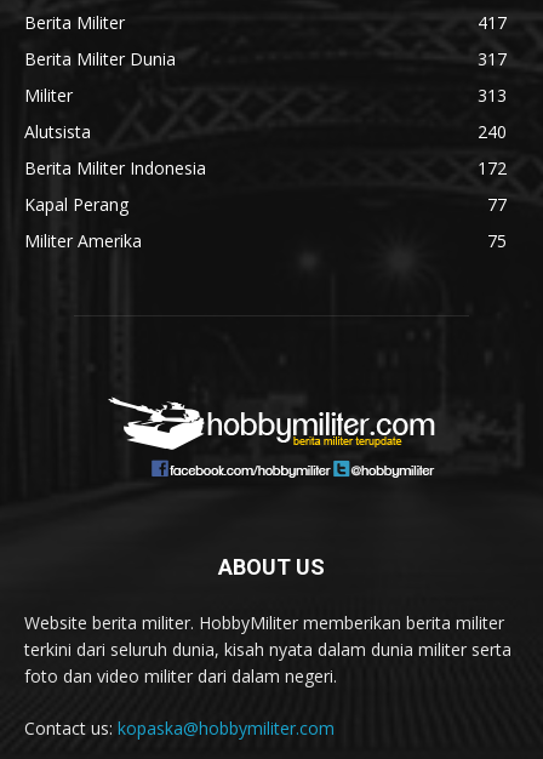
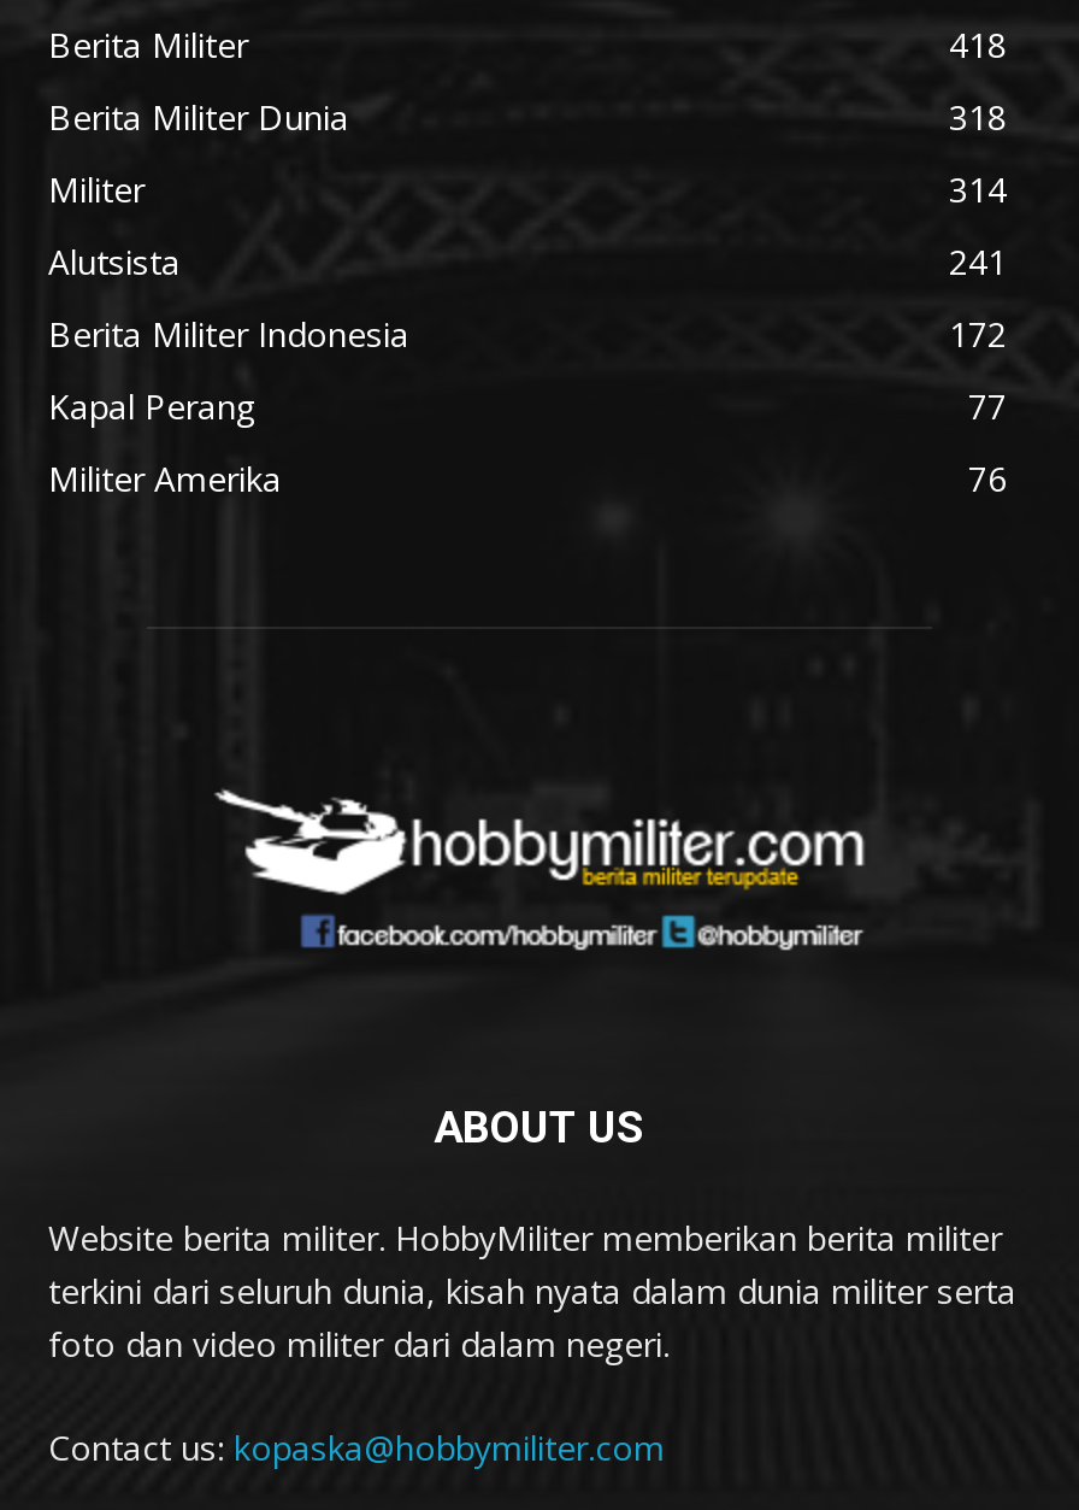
- 417
+ 418

- 317
+ 318

- 313
+ 314

- 240
+ 241

- 75
+ 76
